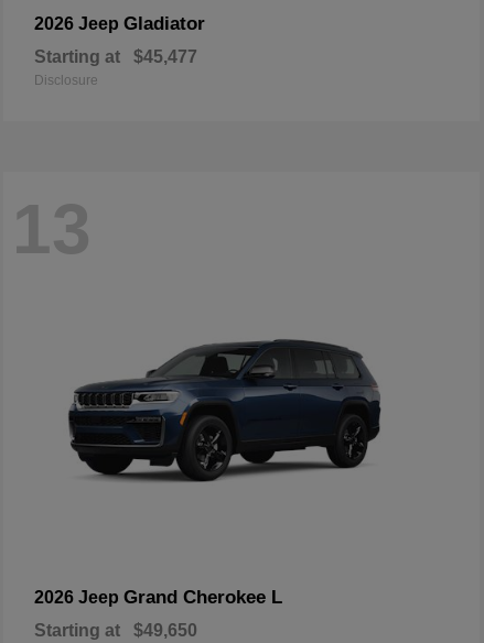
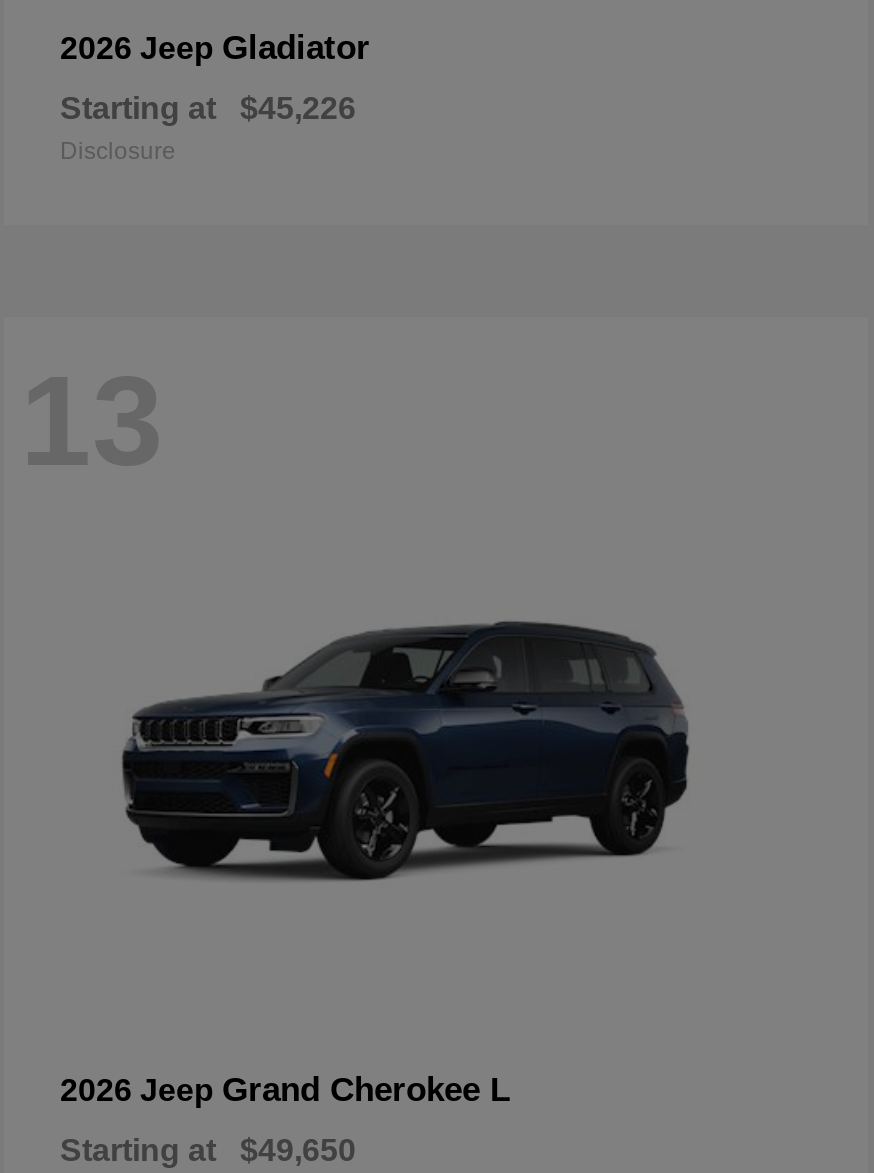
- Starting at $45,477
+ Starting at $45,226
